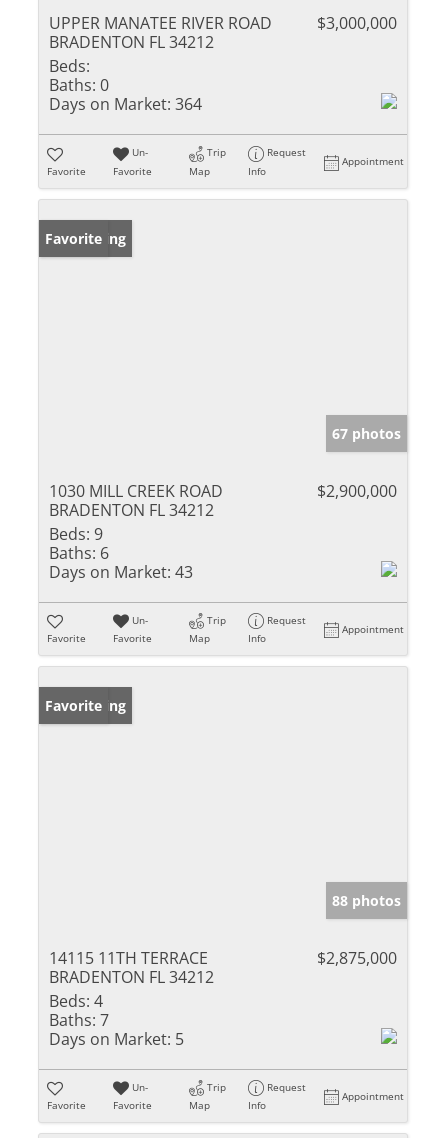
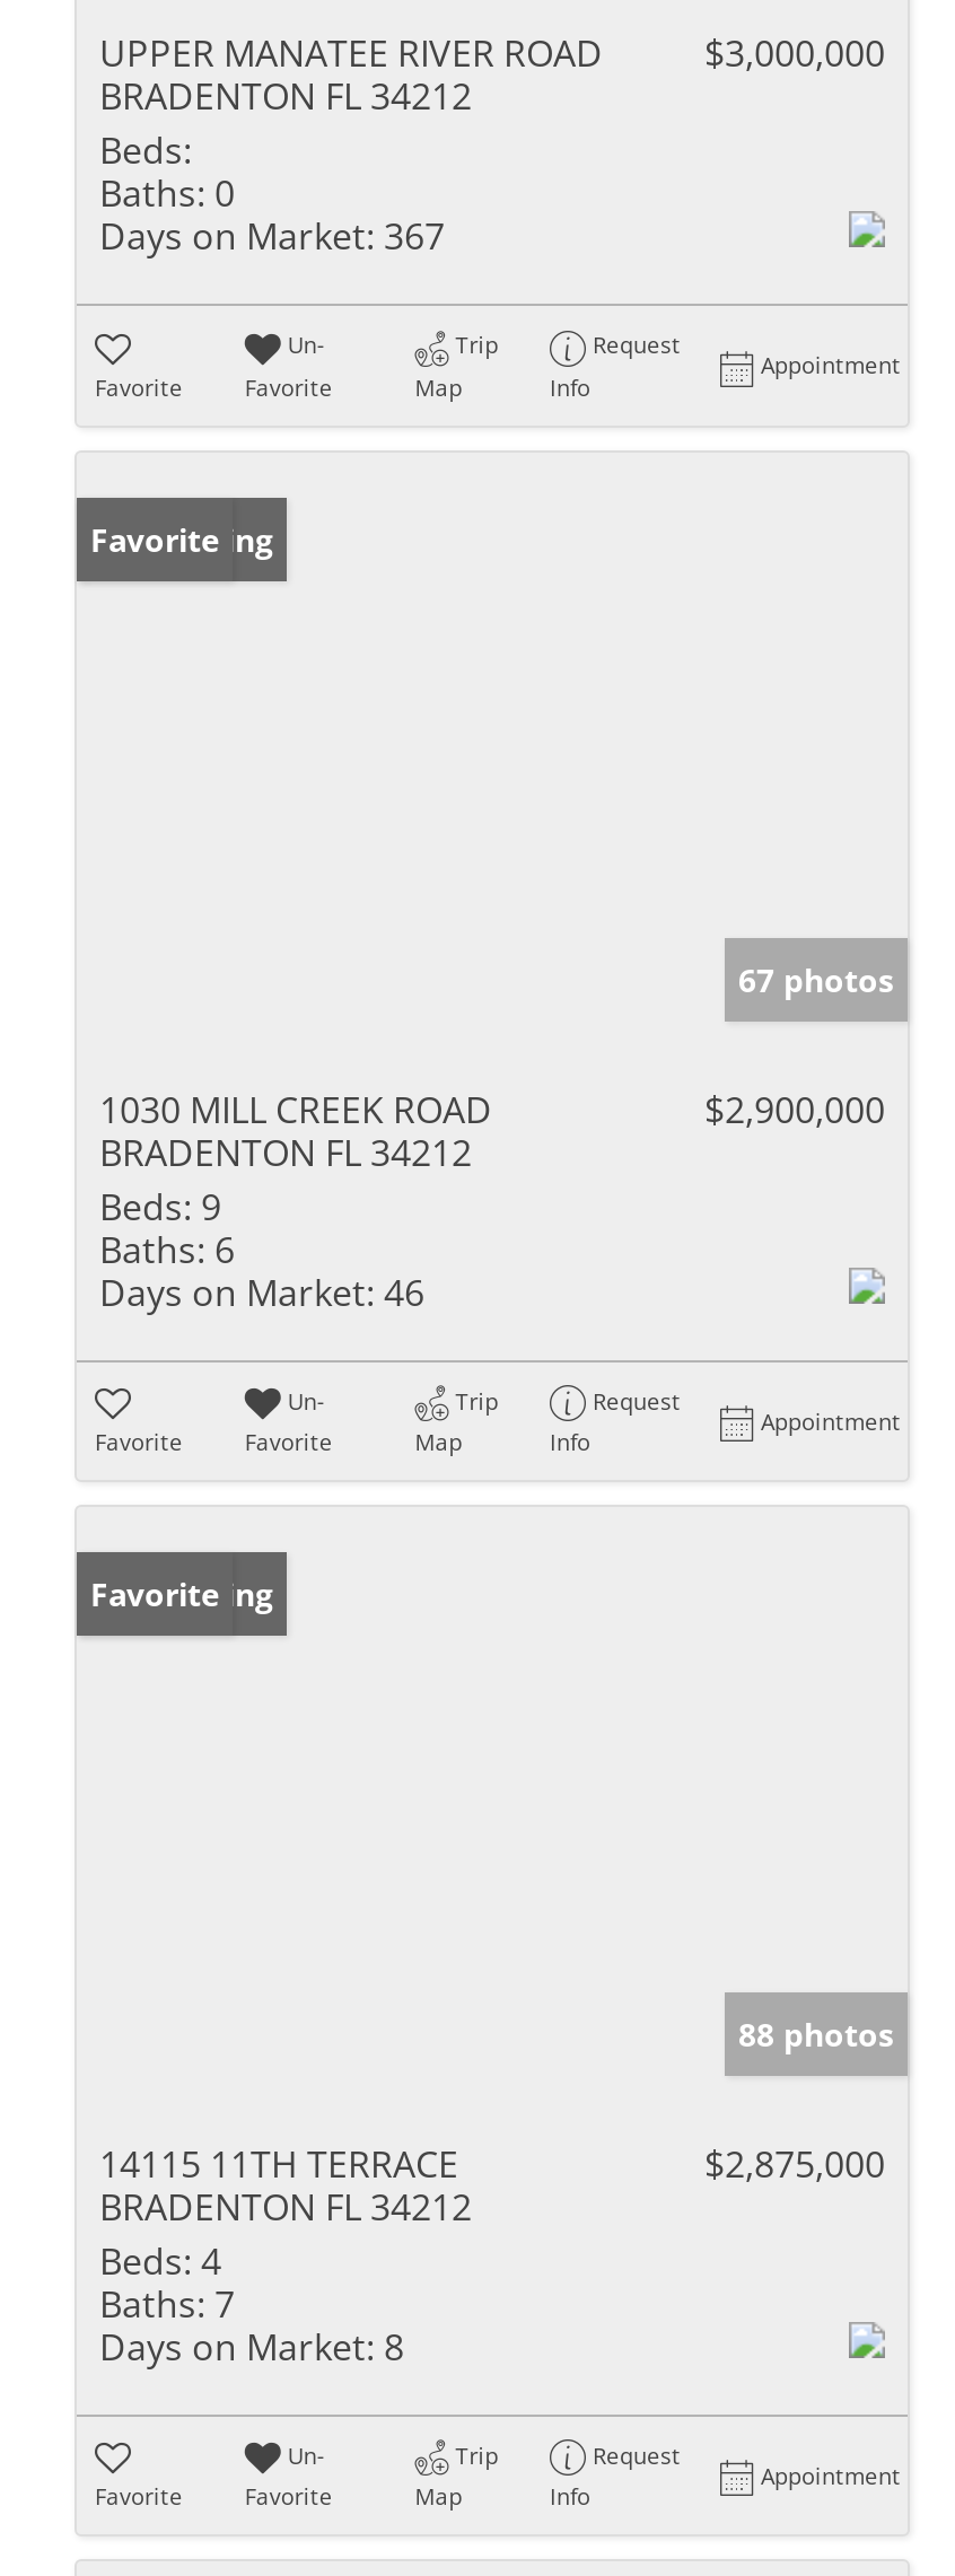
- Days on Market: 364
+ Days on Market: 367

- Days on Market: 43
+ Days on Market: 46

- Days on Market: 5
+ Days on Market: 8
